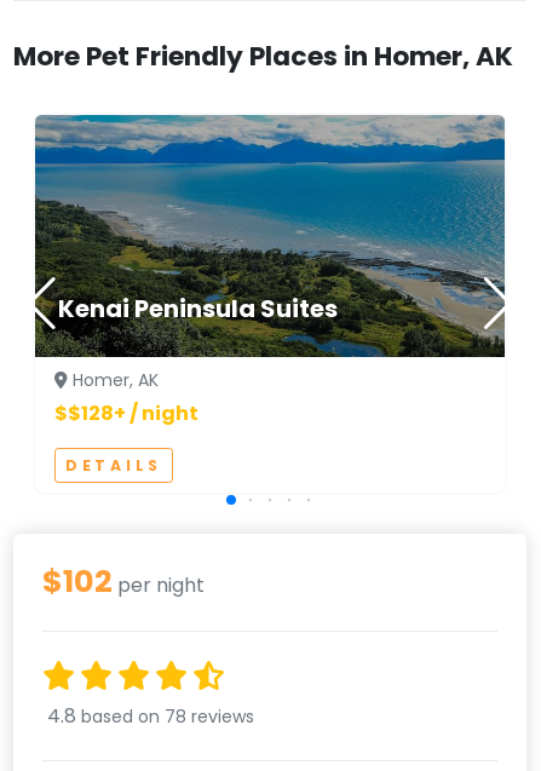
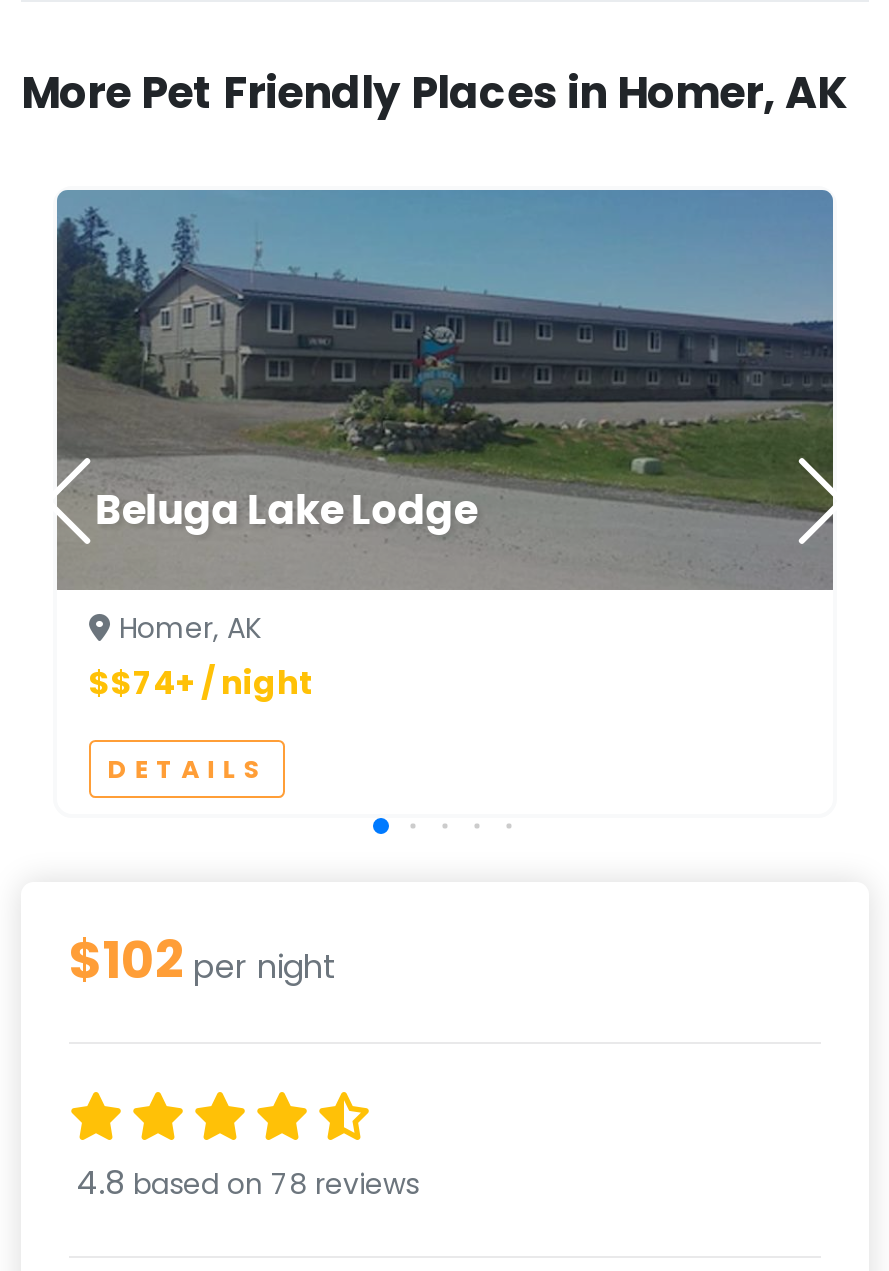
- [image]
- Kenai Peninsula Suites
+ [image]
+ Beluga Lake Lodge

- $$128+ / night
+ $$74+ / night
